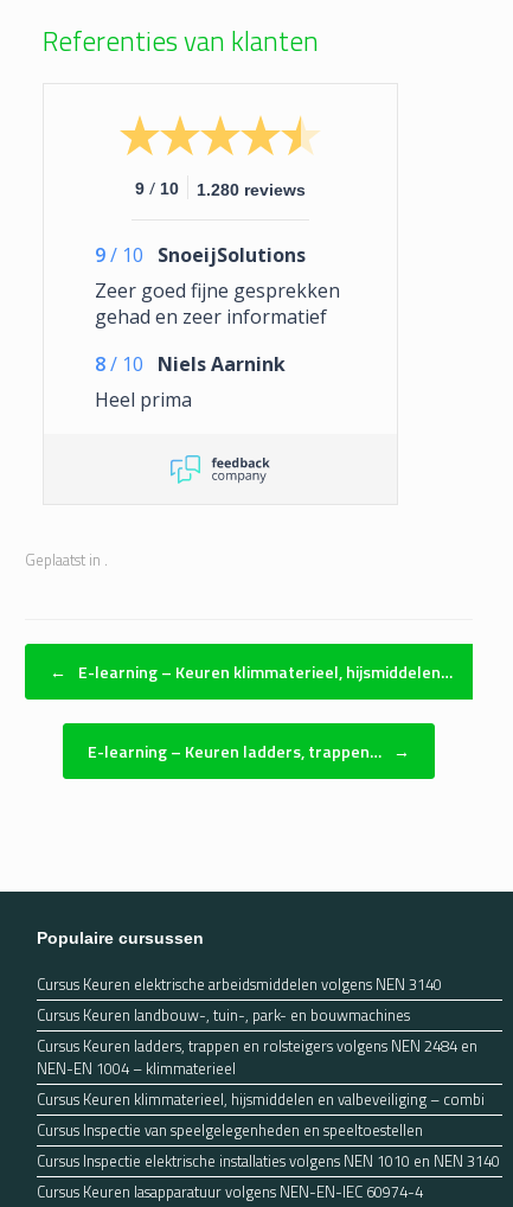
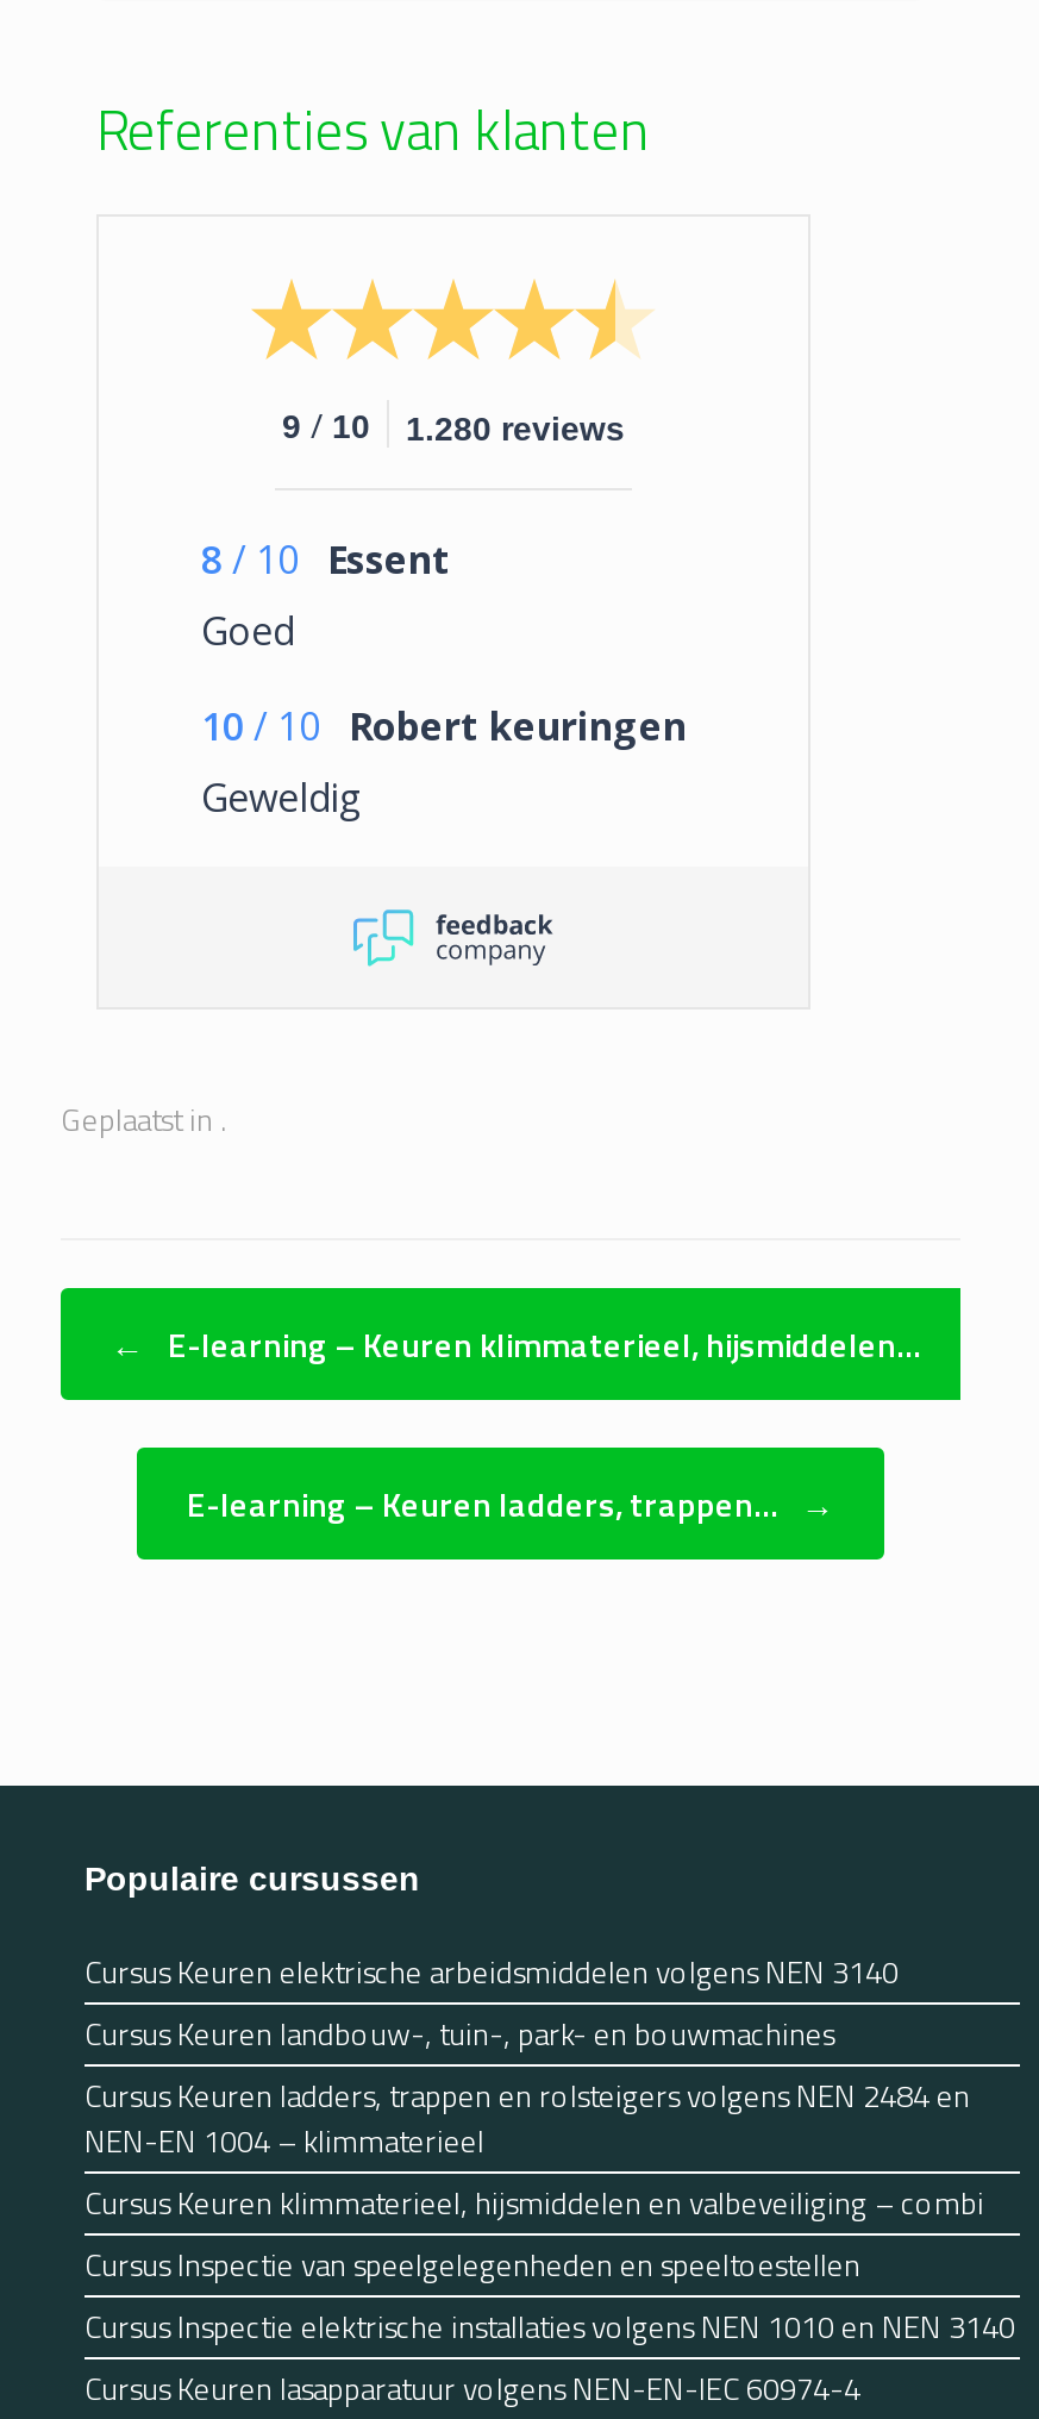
- 9 / 10 SnoeijSolutions
- Zeer goed fijne gesprekken
- gehad en zeer informatief
+ 8 / 10 Essent
+ Goed

- 8 / 10 Niels Aarnink
- Heel prima
+ 10 / 10 Robert keuringen
+ Geweldig
